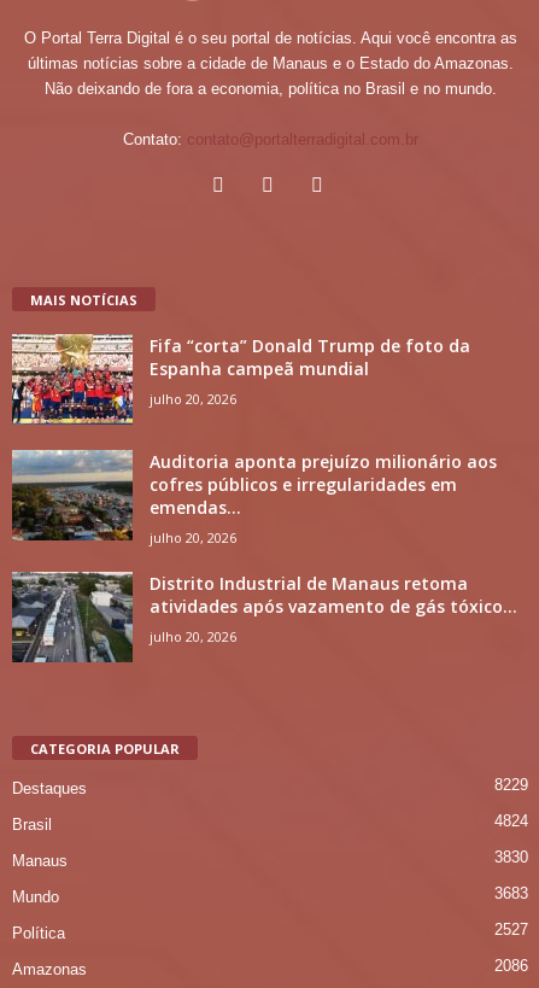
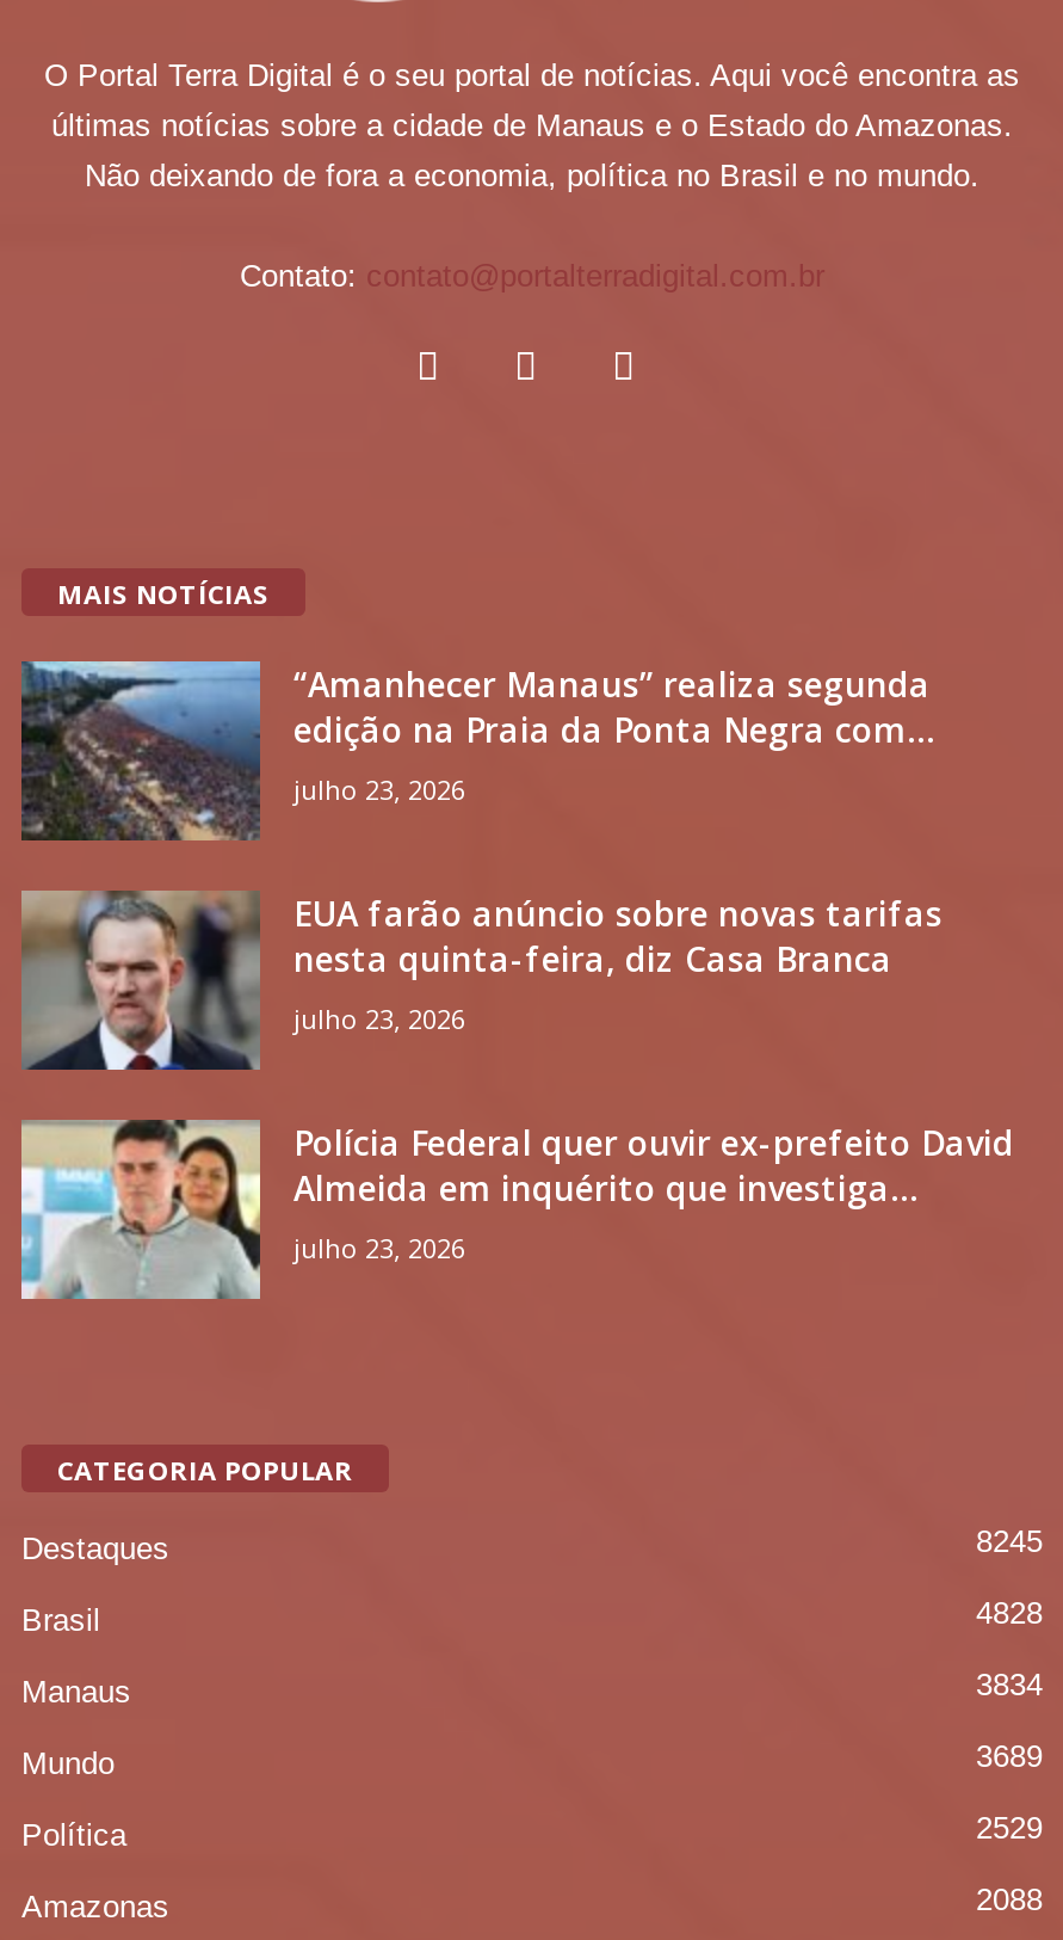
- [image]
- Fifa “corta” Donald Trump de foto da
- Espanha campeã mundial
- julho 20, 2026
+ [image]
+ “Amanhecer Manaus” realiza segunda
+ edição na Praia da Ponta Negra com...
+ julho 23, 2026

- [image]
- Auditoria aponta prejuízo milionário aos
- cofres públicos e irregularidades em
- emendas...
- julho 20, 2026
+ [image]
+ EUA farão anúncio sobre novas tarifas
+ nesta quinta-feira, diz Casa Branca
+ julho 23, 2026

- [image]
- Distrito Industrial de Manaus retoma
- atividades após vazamento de gás tóxico...
- julho 20, 2026
+ [image]
+ Polícia Federal quer ouvir ex-prefeito David
+ Almeida em inquérito que investiga...
+ julho 23, 2026

- 8229
+ 8245

- 4824
+ 4828

- 3830
+ 3834

- 3683
+ 3689

- 2527
+ 2529

- 2086
+ 2088
